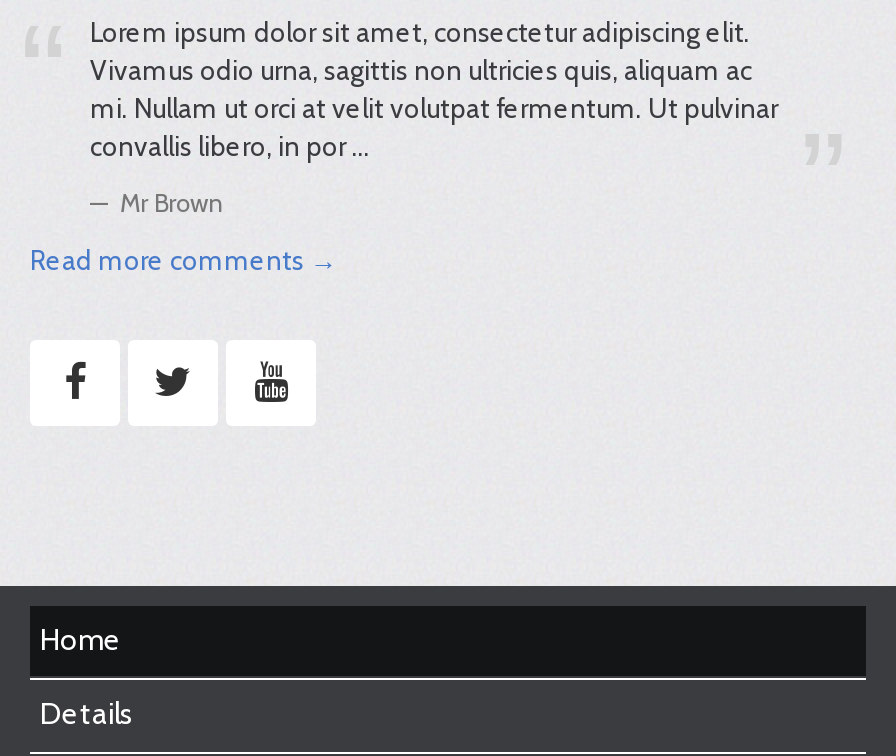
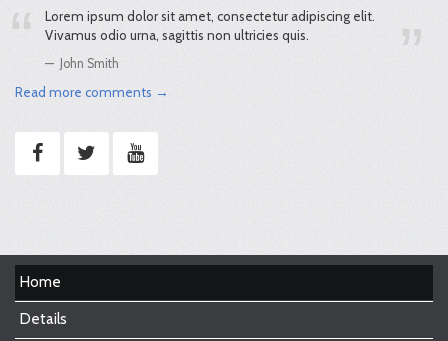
- Vivamus odio urna, sagittis non ultricies quis, aliquam ac
- mi. Nullam ut orci at velit volutpat fermentum. Ut pulvinar
- convallis libero, in por ...
+ Vivamus odio urna, sagittis non ultricies quis.

- Mr Brown
+ John Smith
